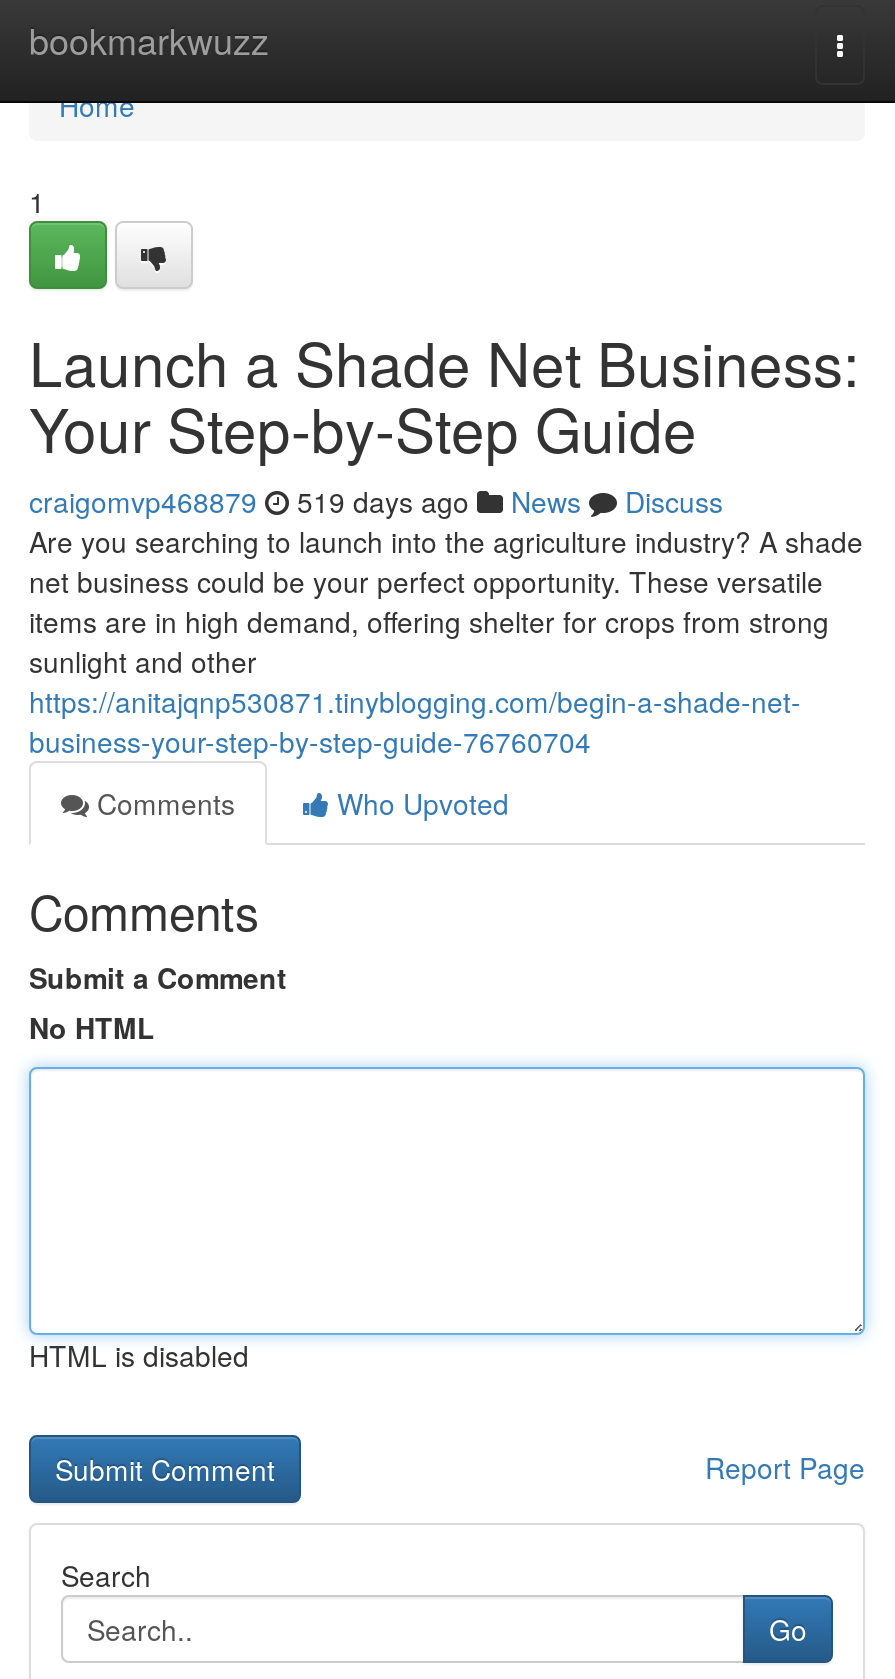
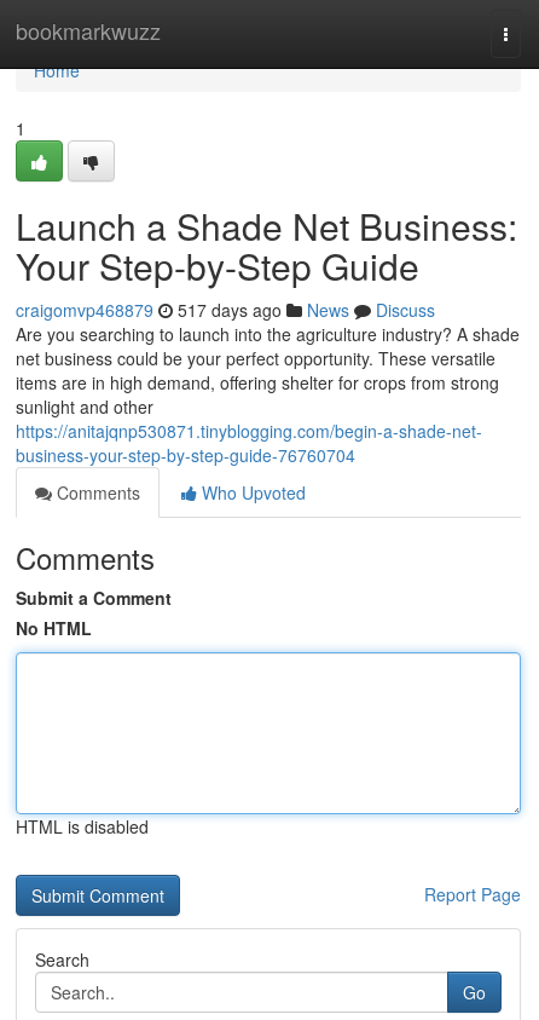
- craigomvp468879 519 days ago News Discuss
+ craigomvp468879 517 days ago News Discuss
